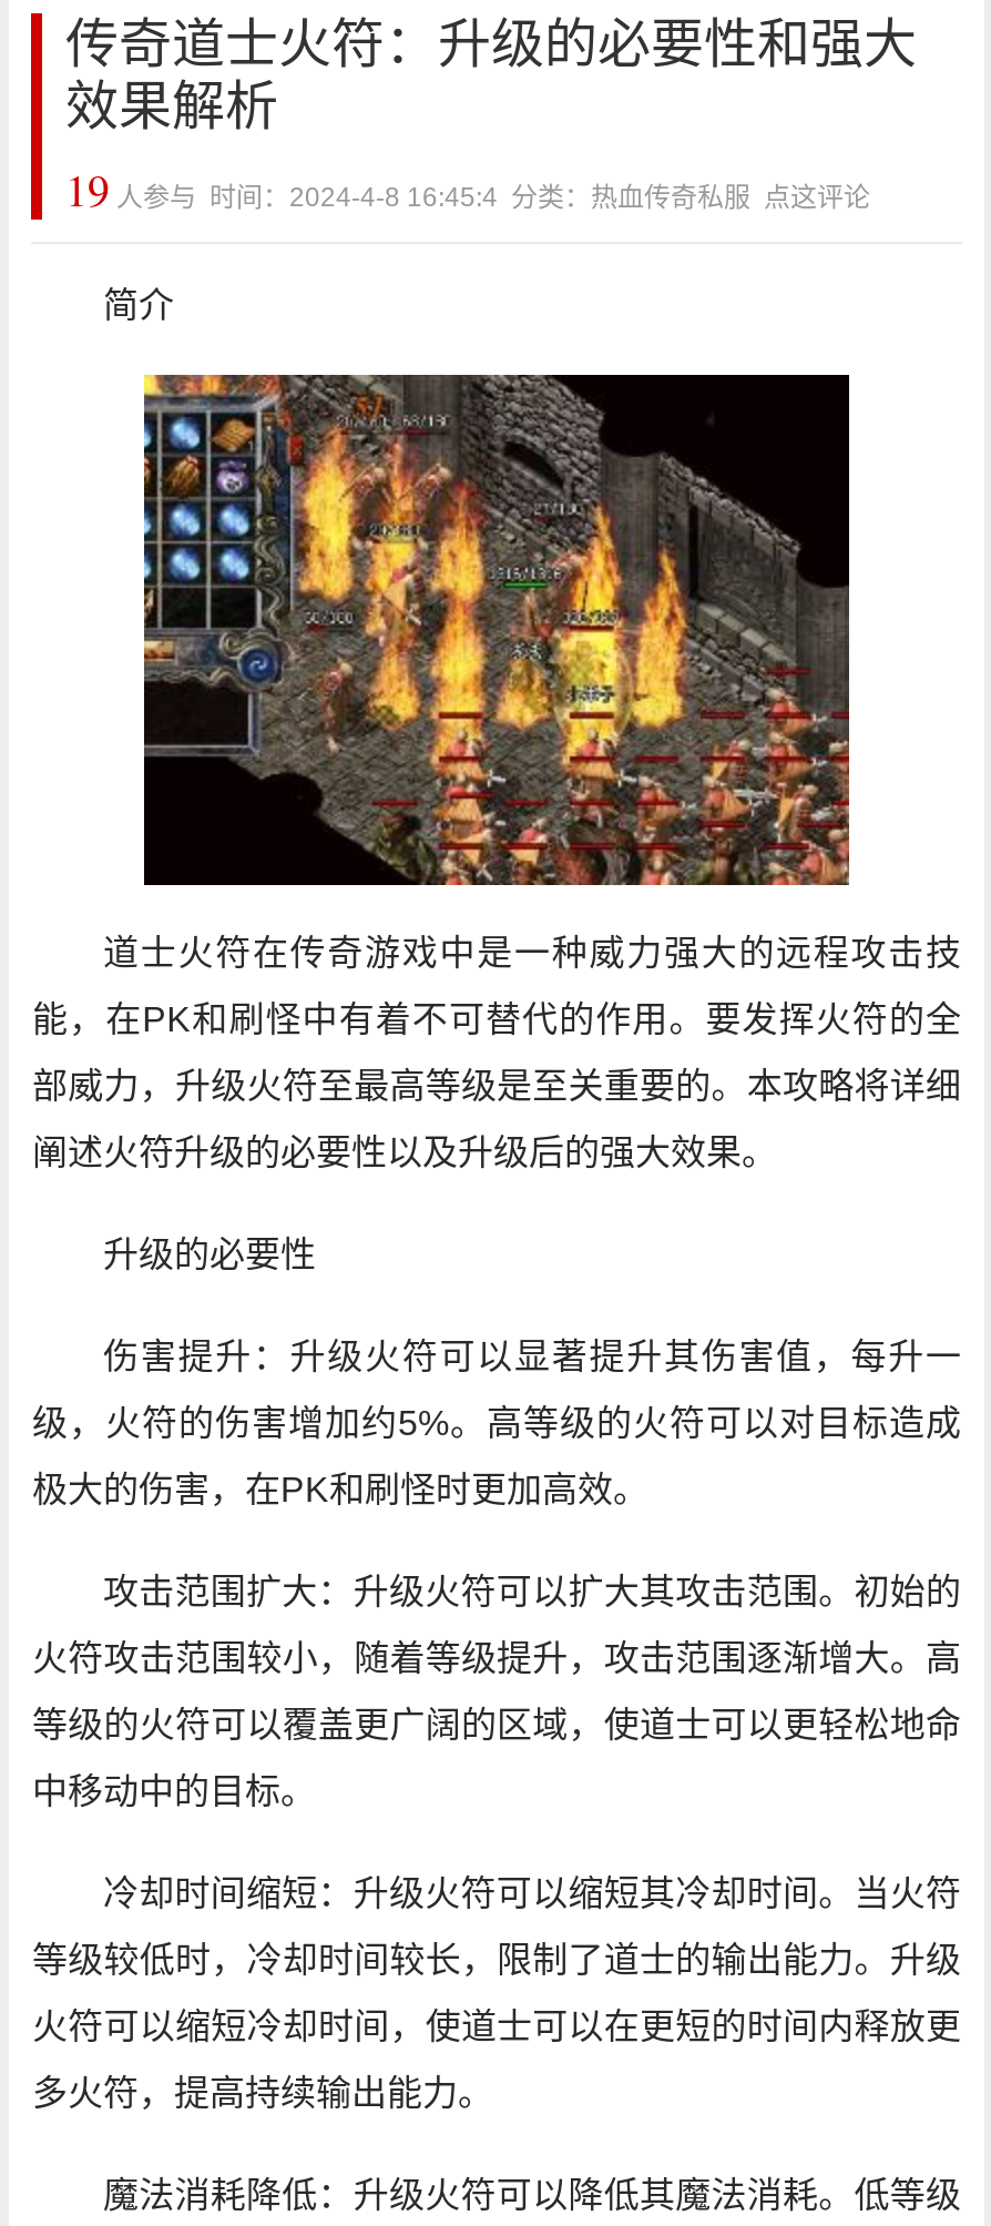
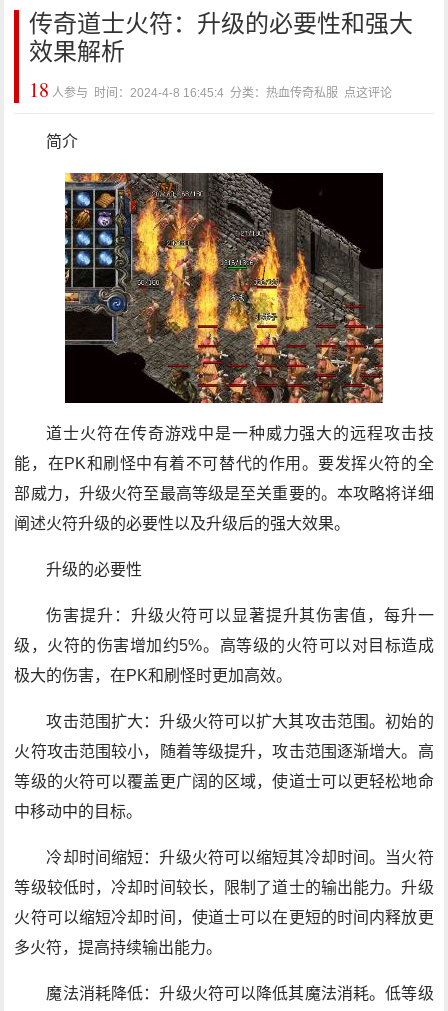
- 19人参与 时间：2024-4-8 16:45:4 分类：热血传奇私服点这评论
+ 18人参与 时间：2024-4-8 16:45:4 分类：热血传奇私服点这评论
